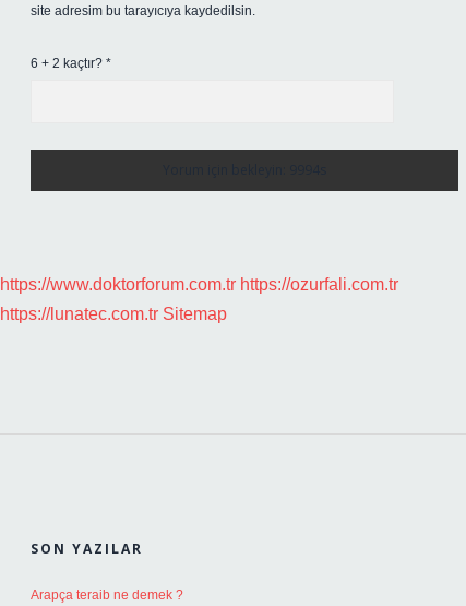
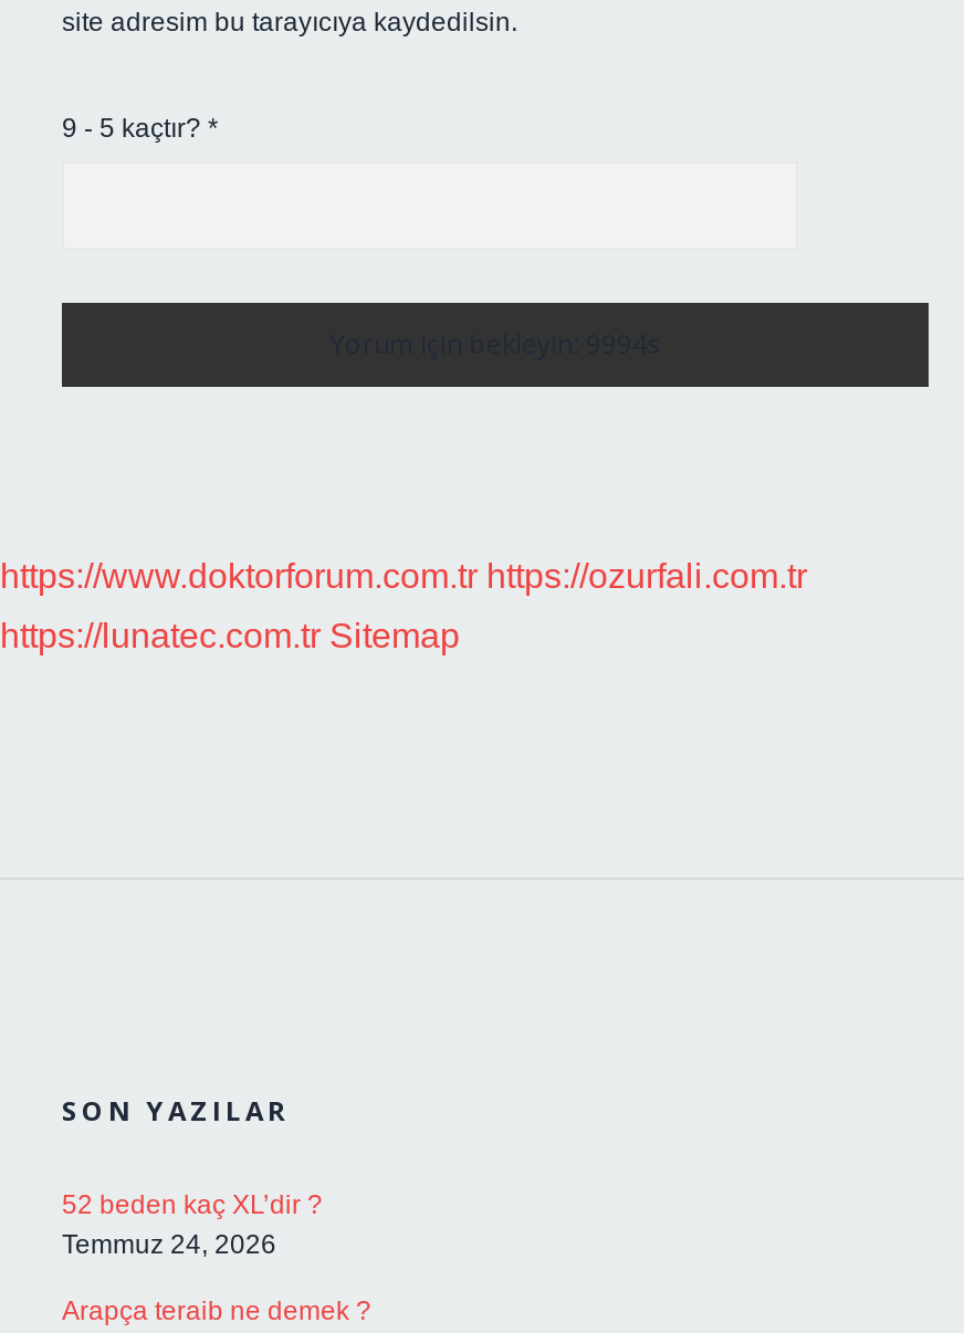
- 6 + 2 kaçtır? *
+ 9 - 5 kaçtır? *

+ 52 beden kaç XL’dir ?
+ Temmuz 24, 2026
